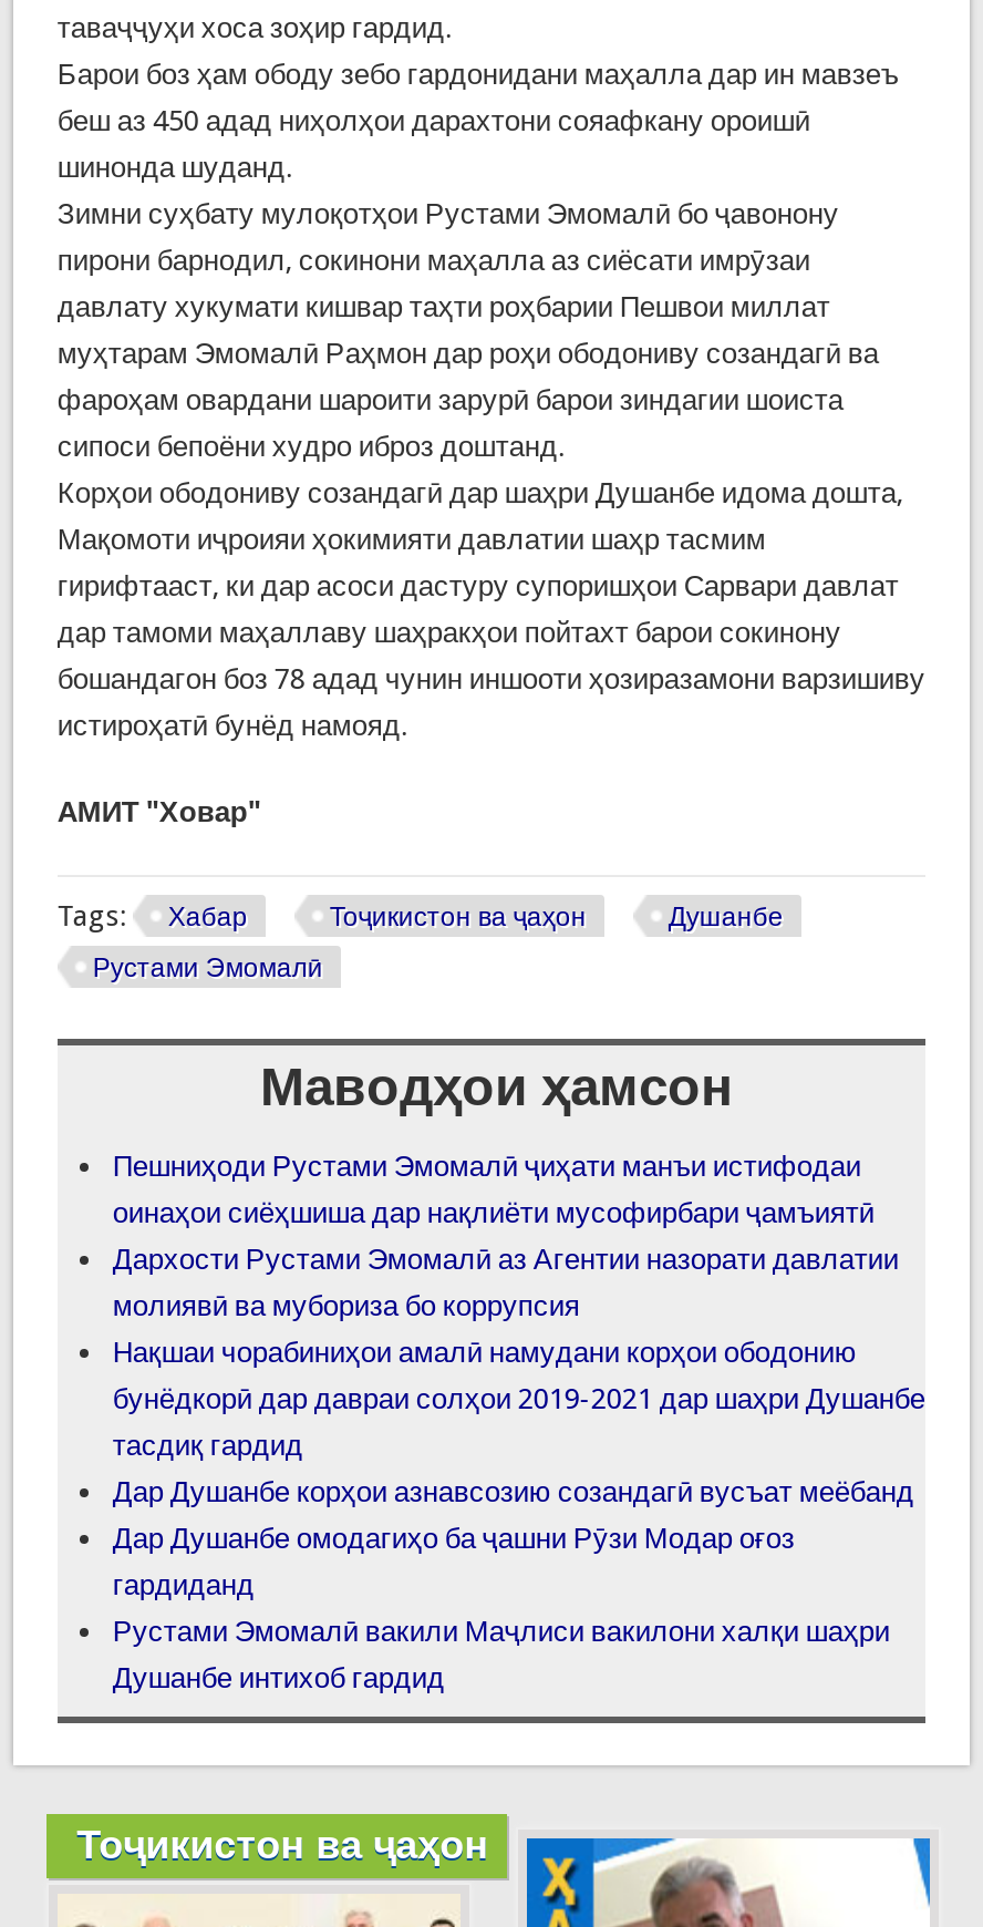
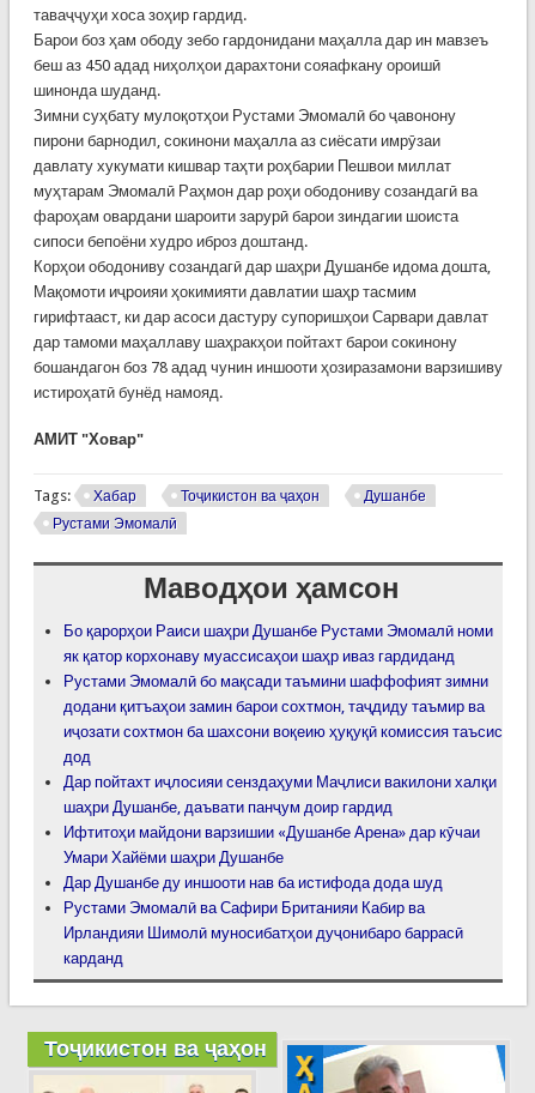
- Пешниҳоди Рустами Эмомалӣ ҷиҳати манъи истифодаи
- оинаҳои сиёҳшиша дар нақлиёти мусофирбари ҷамъиятӣ
- Дархости Рустами Эмомалӣ аз Агентии назорати давлатии
- молиявӣ ва мубориза бо коррупсия
- Нақшаи чорабиниҳои амалӣ намудани корҳои ободонию
- бунёдкорӣ дар давраи солҳои 2019-2021 дар шаҳри Душанбе
- тасдиқ гардид
- Дар Душанбе корҳои азнавсозию созандагӣ вусъат меёбанд
- Дар Душанбе омодагиҳо ба ҷашни Рӯзи Модар оғоз
- гардиданд
- Рустами Эмомалӣ вакили Маҷлиси вакилони халқи шаҳри
- Душанбе интихоб гардид
+ Бо қарорҳои Раиси шаҳри Душанбе Рустами Эмомалӣ номи
+ як қатор корхонаву муассисаҳои шаҳр иваз гардиданд
+ Рустами Эмомалӣ бо мақсади таъмини шаффофият зимни
+ додани қитъаҳои замин барои сохтмон, таҷдиду таъмир ва
+ иҷозати сохтмон ба шахсони воқеию ҳуқуқӣ комиссия таъсис
+ дод
+ Дар пойтахт иҷлосияи сенздаҳуми Маҷлиси вакилони халқи
+ шаҳри Душанбе, даъвати панҷум доир гардид
+ Ифтитоҳи майдони варзишии «Душанбе Арена» дар кӯчаи
+ Умари Хайёми шаҳри Душанбе
+ Дар Душанбе ду иншооти нав ба истифода дода шуд
+ Рустами Эмомалӣ ва Сафири Британияи Кабир ва
+ Ирландияи Шимолӣ муносибатҳои дуҷонибаро баррасӣ
+ карданд
